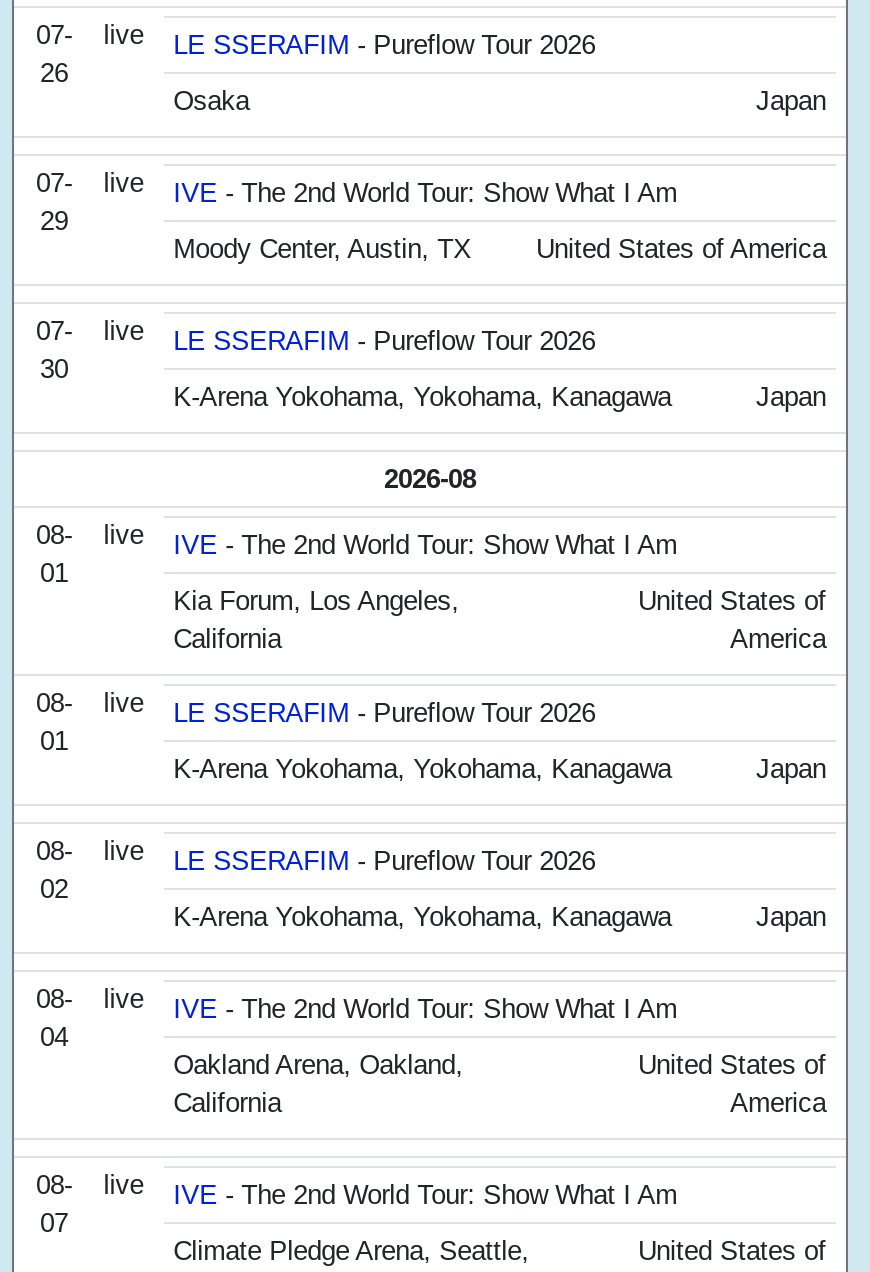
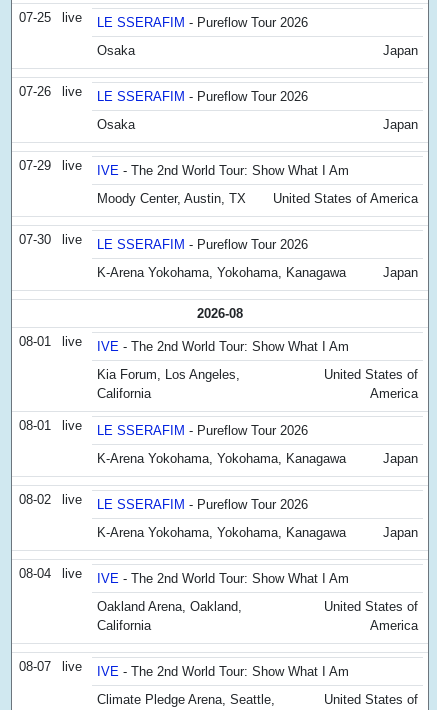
- 07-
- 26
+ 07-25

- 07-
- 29
+ 07-26
+ live
+ LE SSERAFIM - Pureflow Tour 2026
+ Osaka
+ Japan
+ 07-29
